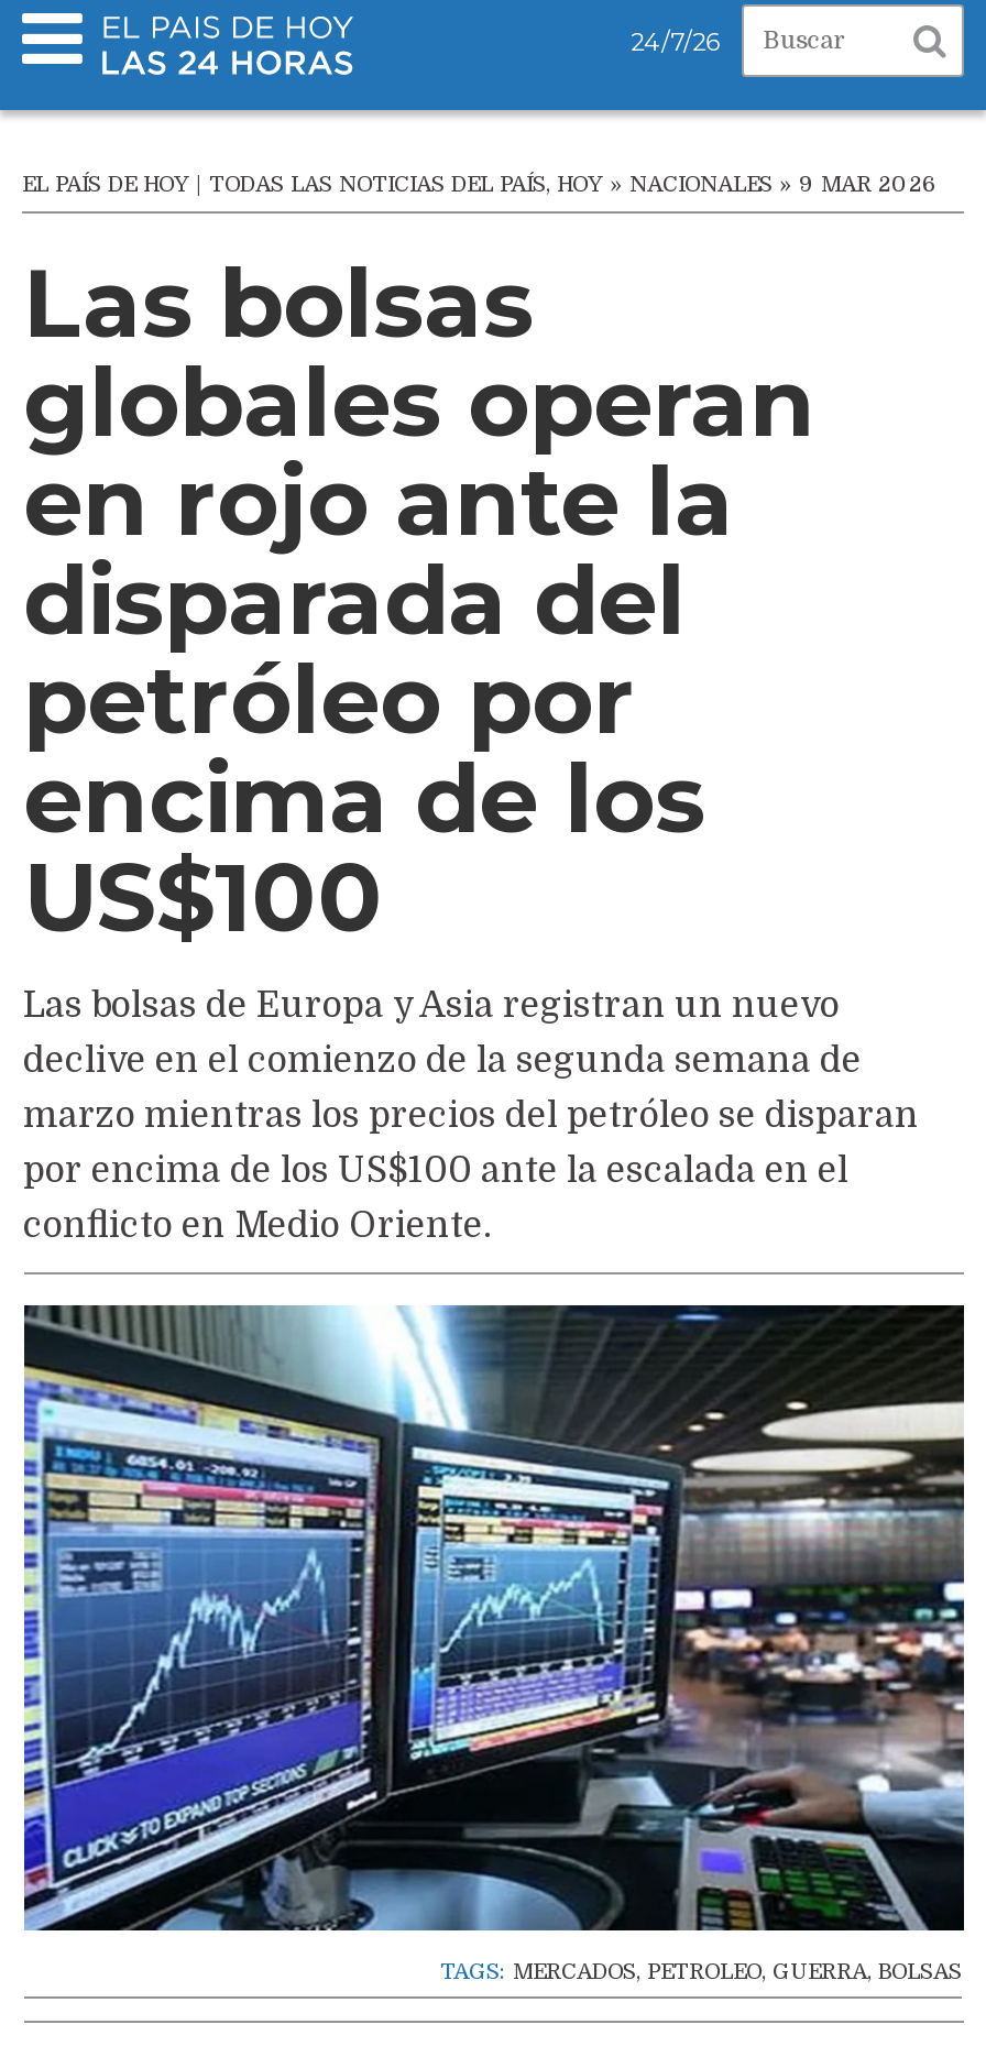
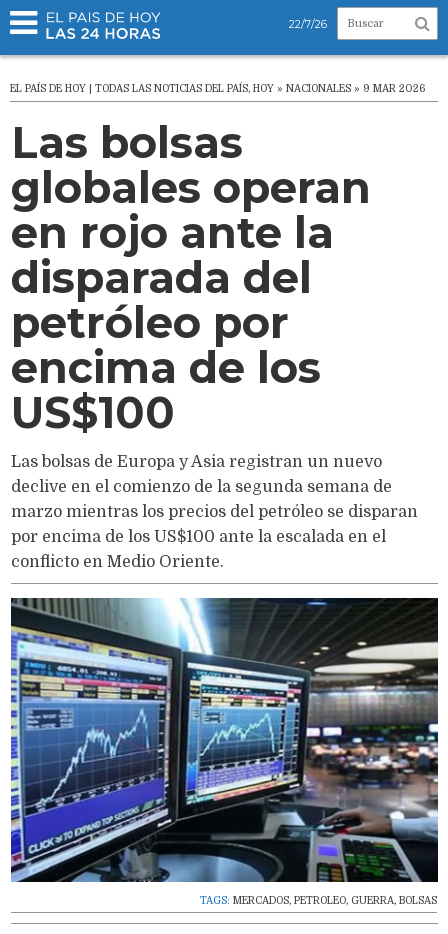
- 24/7/26
+ 22/7/26
